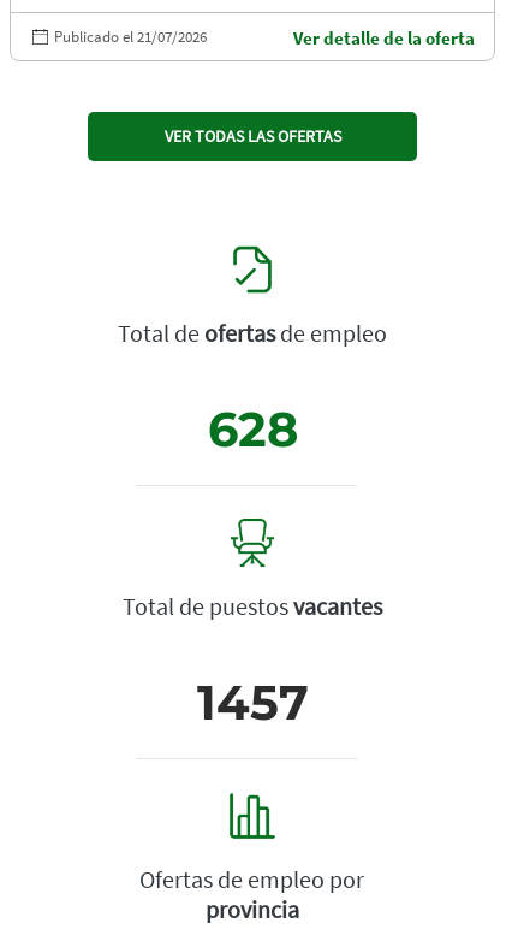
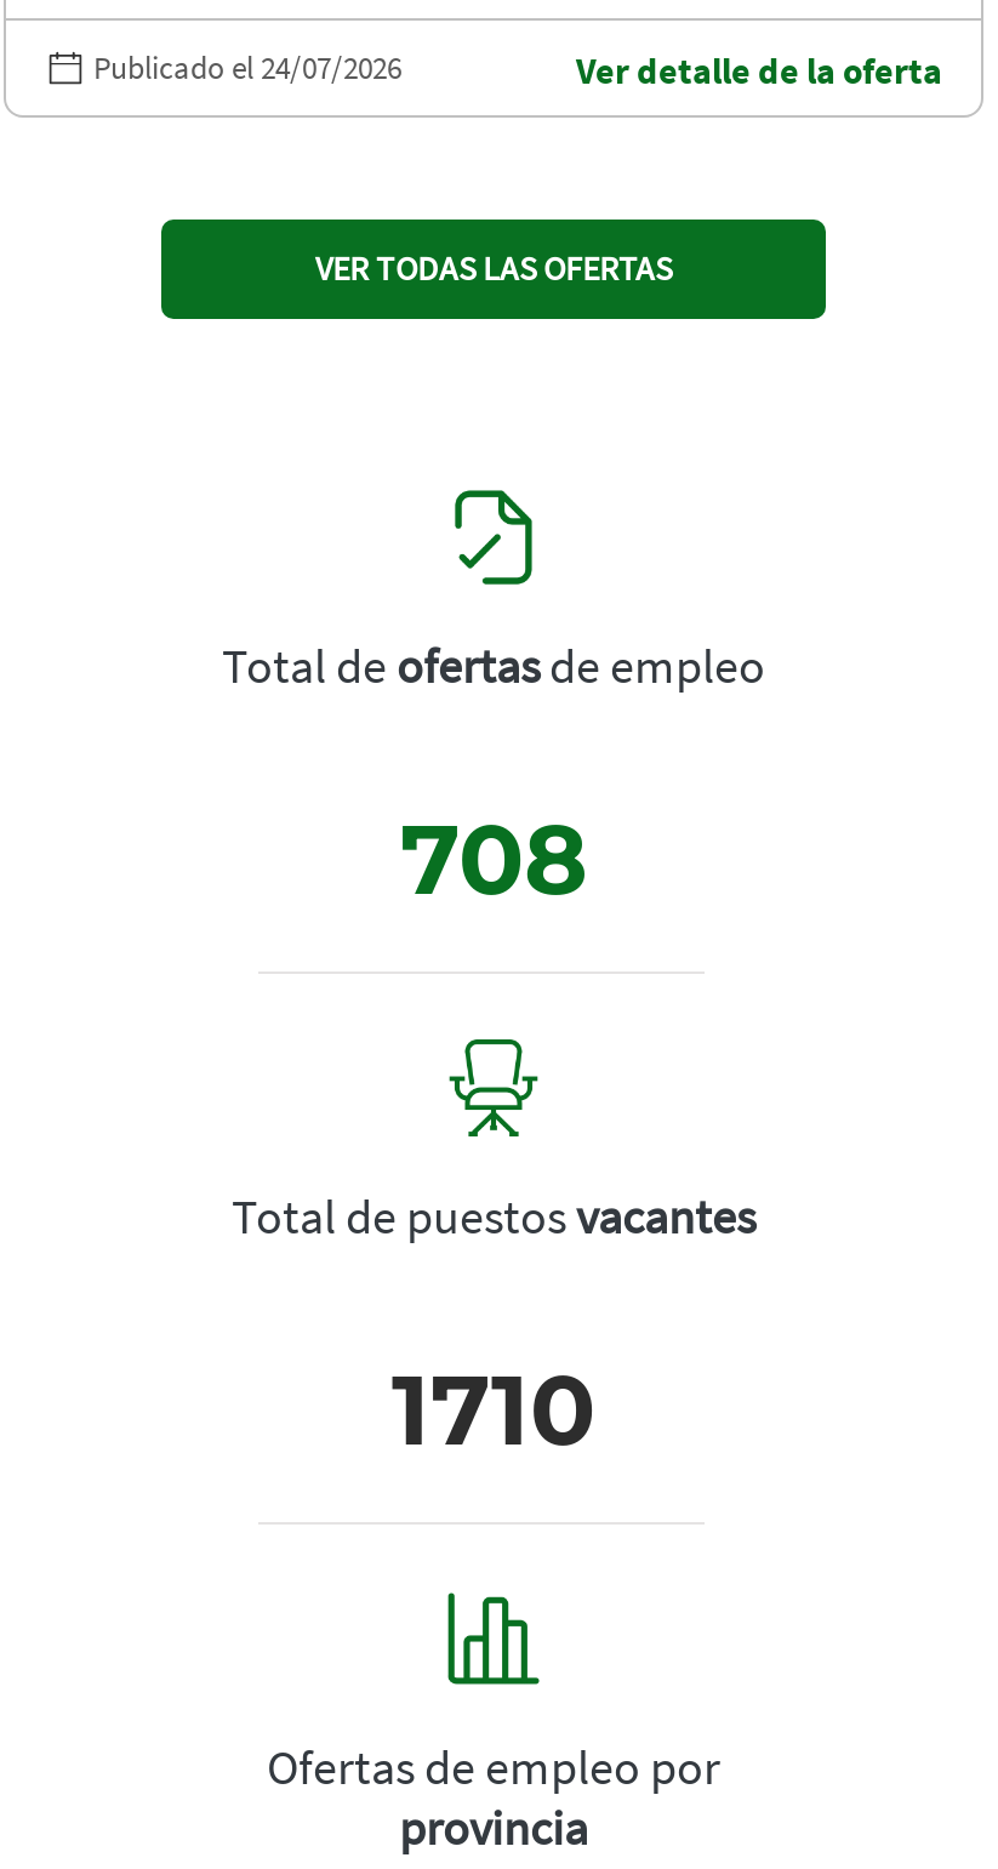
- Publicado el 21/07/2026
+ Publicado el 24/07/2026

- 628
+ 708

- 1457
+ 1710
